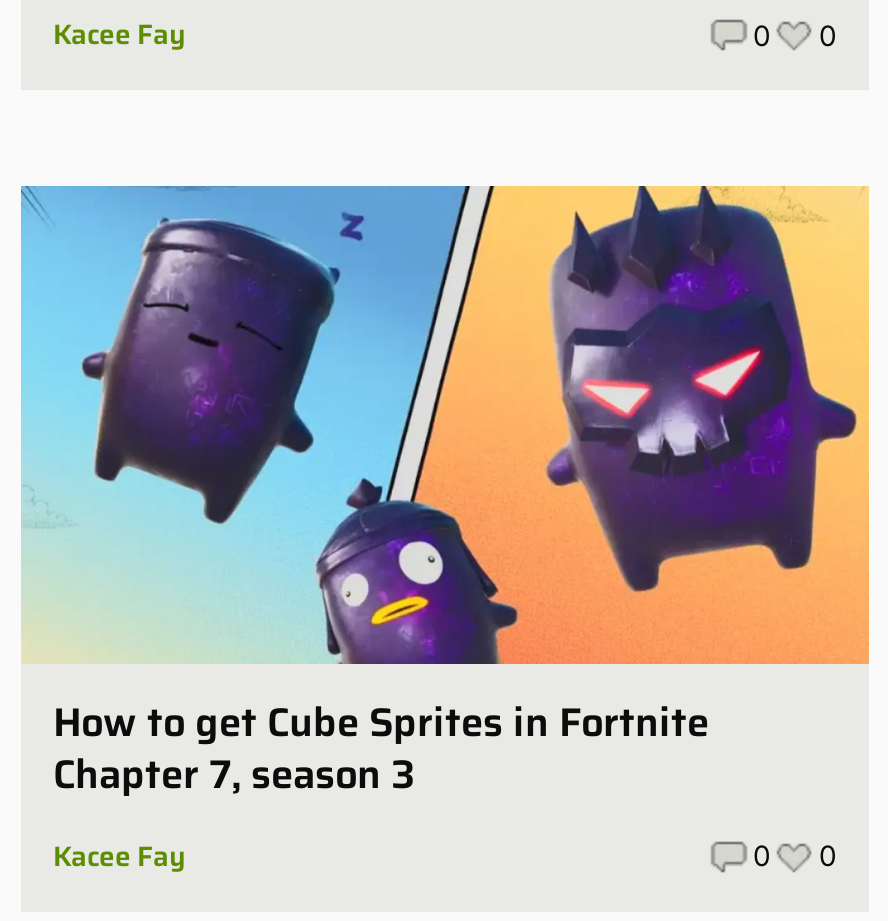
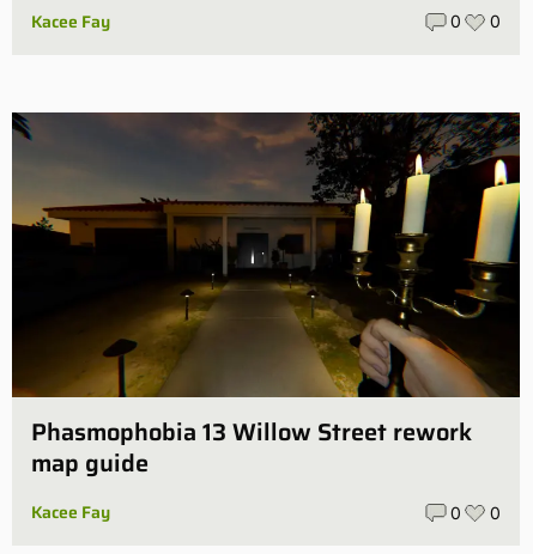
- [image]
- How to get Cube Sprites in Fortnite
- Chapter 7, season 3
+ [image]
+ Phasmophobia 13 Willow Street rework
+ map guide
